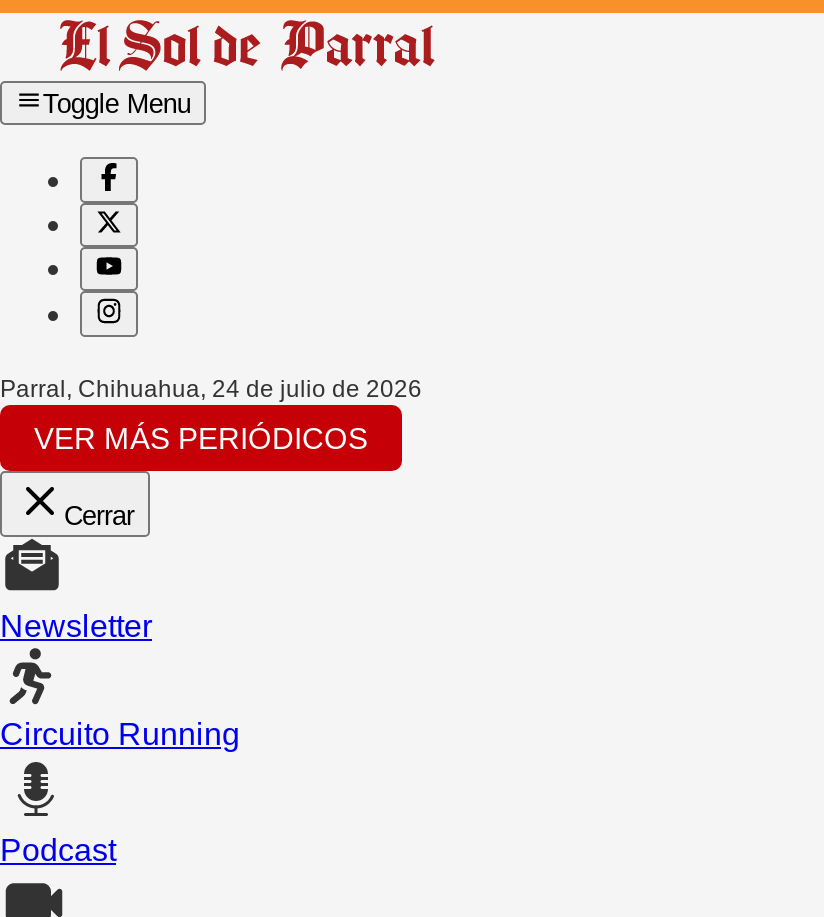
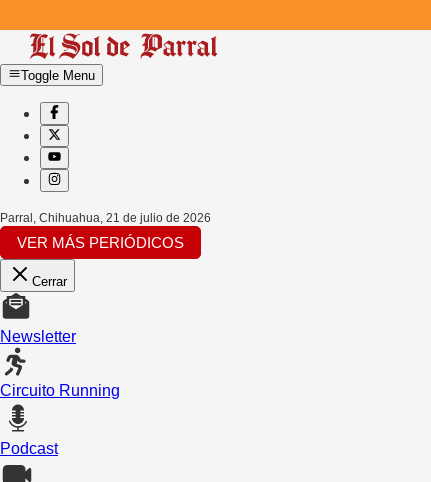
- Parral, Chihuahua, 24 de julio de 2026
+ Parral, Chihuahua, 21 de julio de 2026
